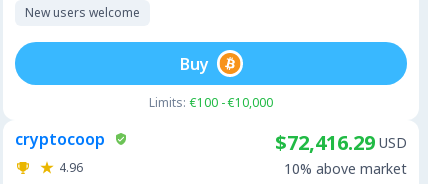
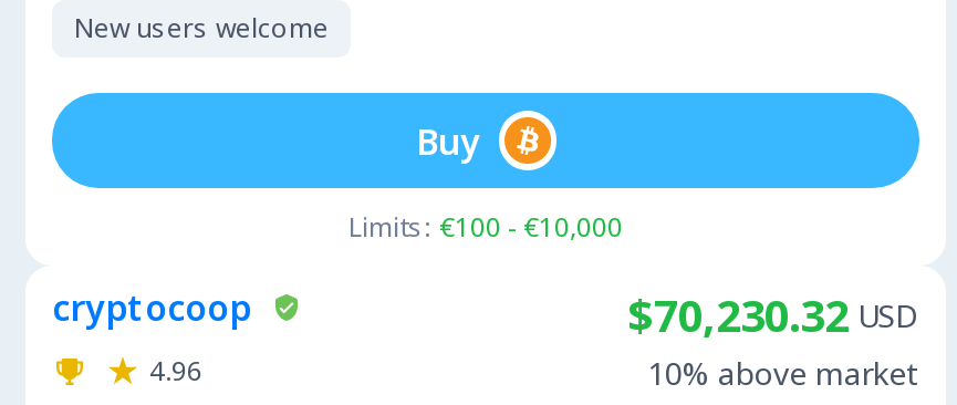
- $72,416.29 USD
+ $70,230.32 USD
